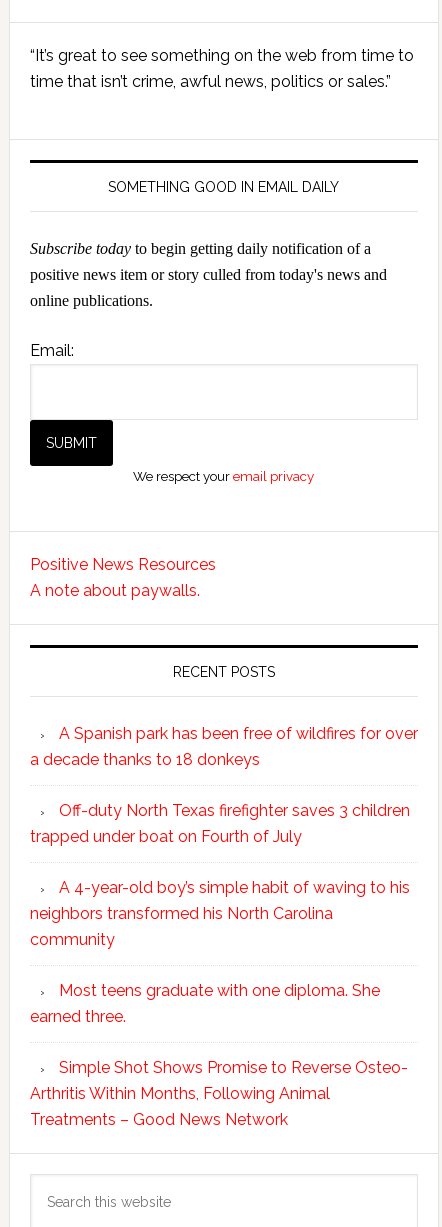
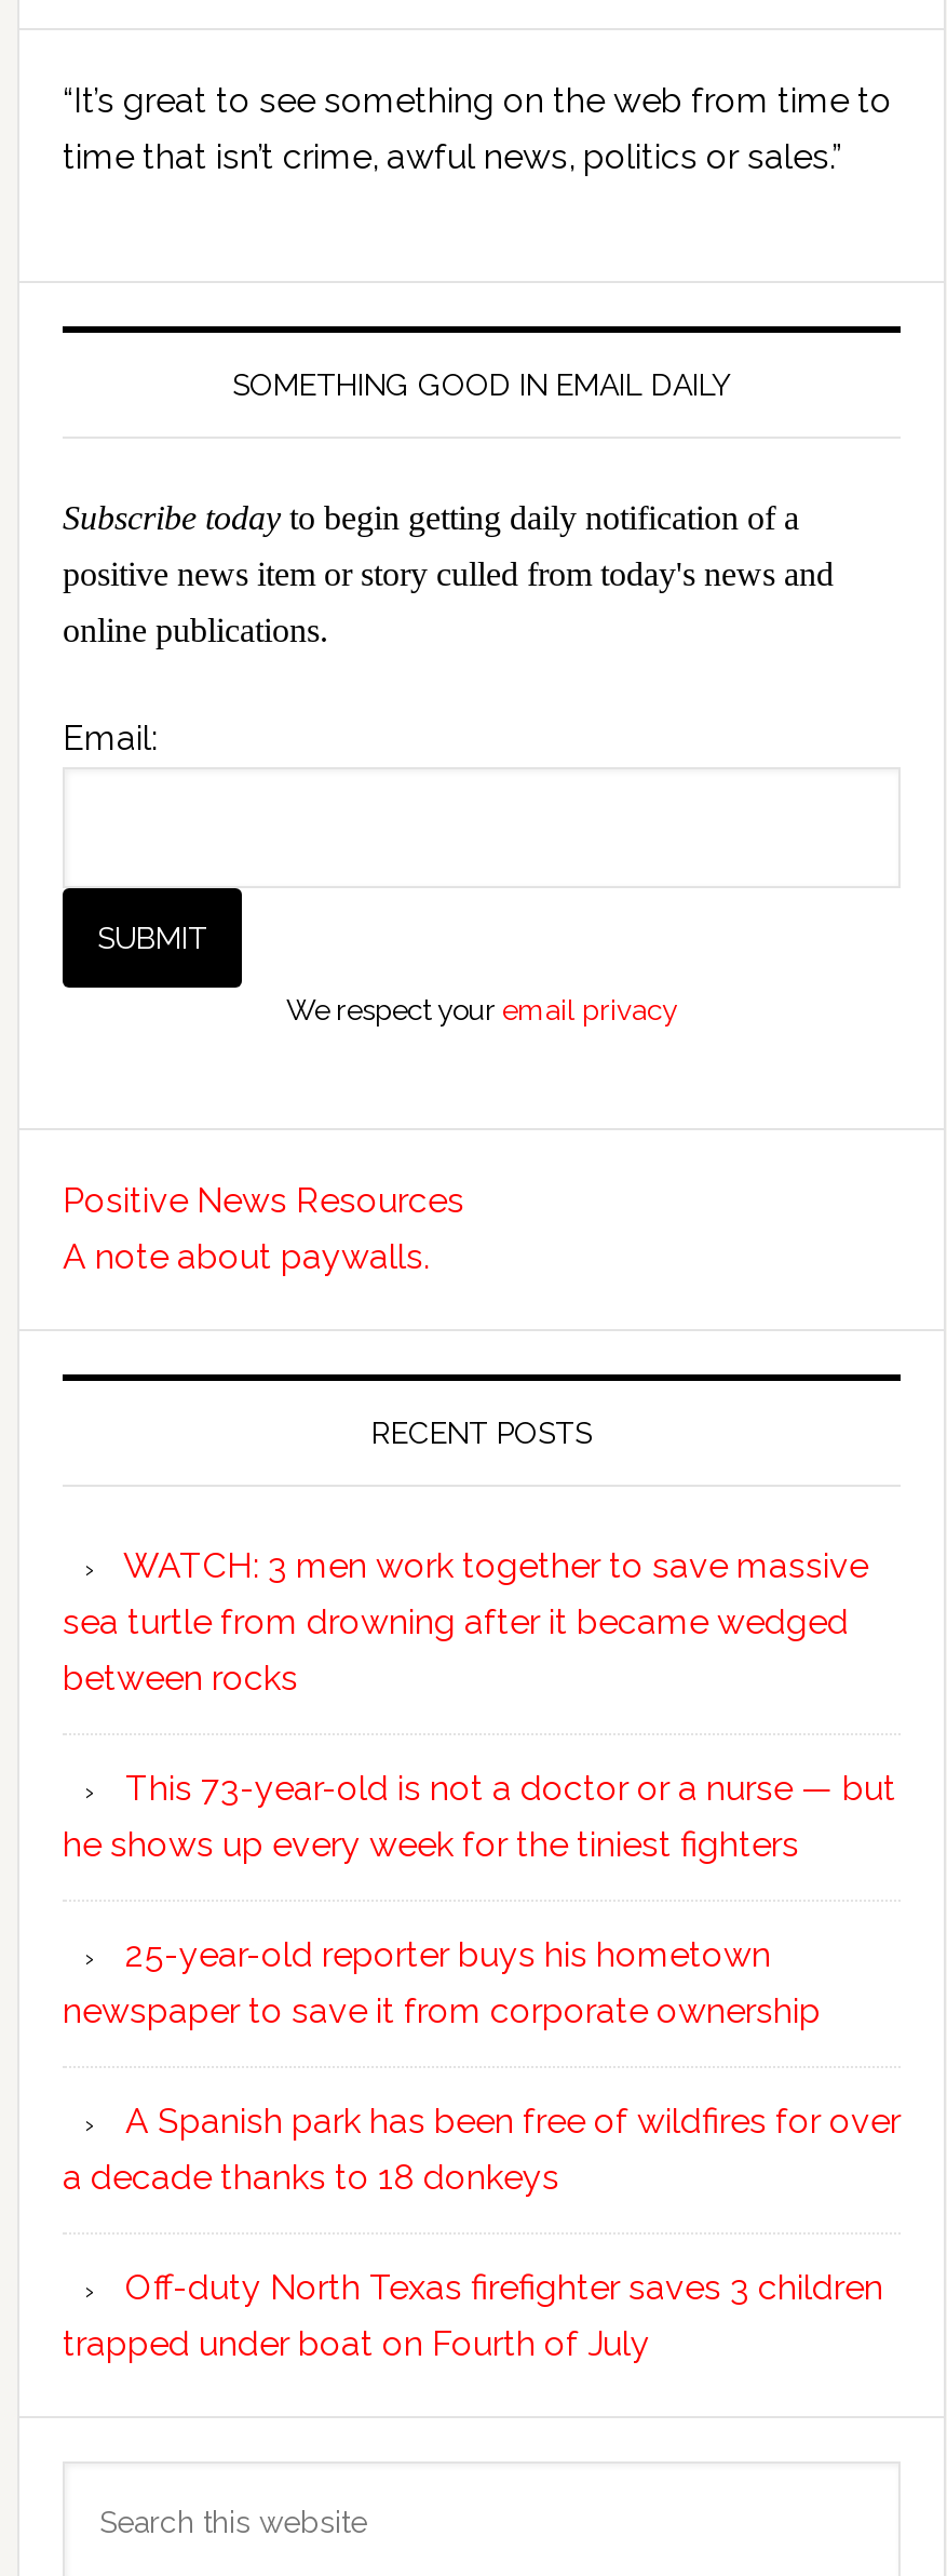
+ WATCH: 3 men work together to save massive
+ sea turtle from drowning after it became wedged
+ between rocks
+ This 73-year-old is not a doctor or a nurse — but
+ he shows up every week for the tiniest fighters
+ 25-year-old reporter buys his hometown
+ newspaper to save it from corporate ownership

moved down: A Spanish park has been free of wildfires for over | a decade thanks to 18 donkeys | Off-duty North Texas firefighter saves 3 children | trapped under boat on Fourth of July

- A 4-year-old boy’s simple habit of waving to his
- neighbors transformed his North Carolina
- community
- Most teens graduate with one diploma. She
- earned three.
- Simple Shot Shows Promise to Reverse Osteo-
- Arthritis Within Months, Following Animal
- Treatments – Good News Network
